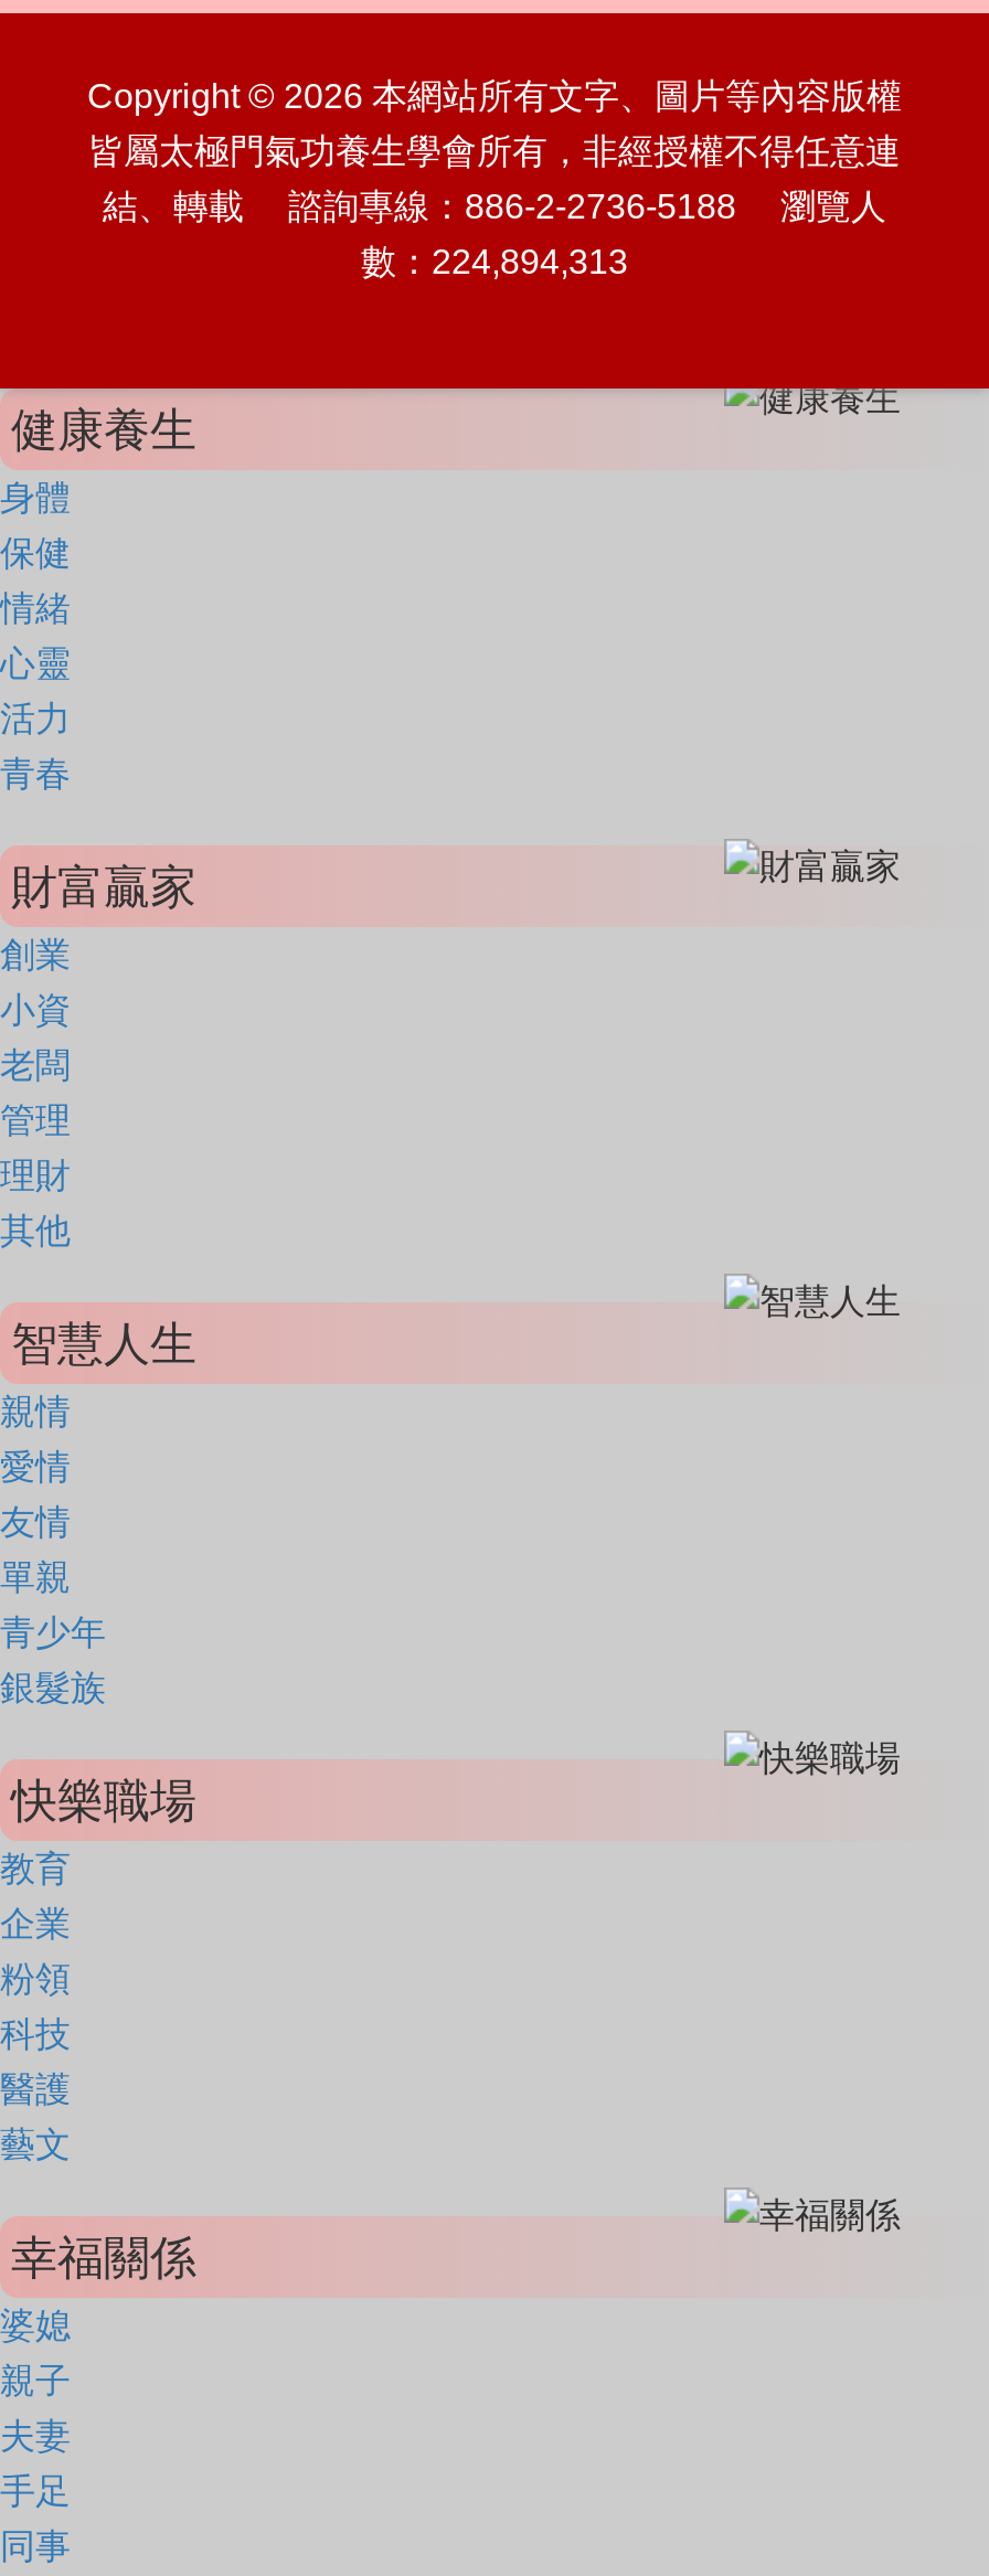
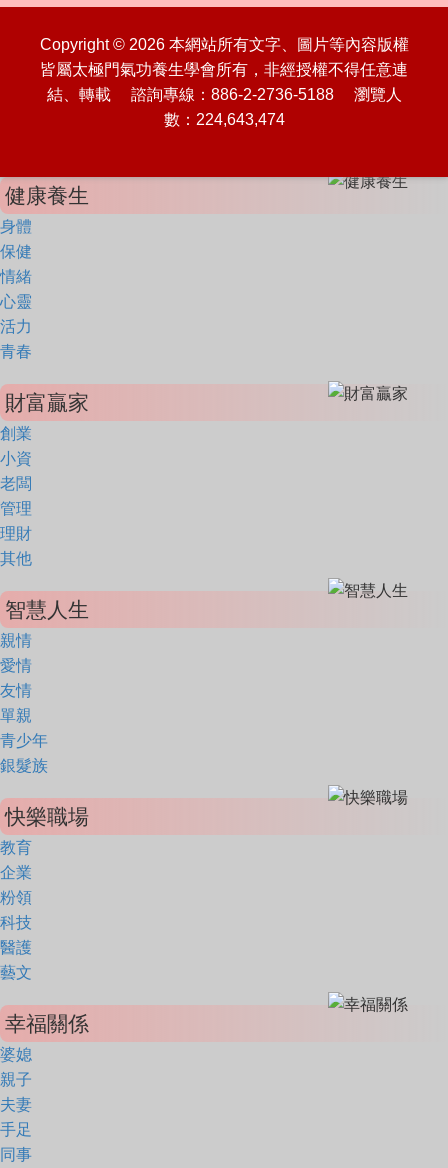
- 數：224,894,313
+ 數：224,643,474
